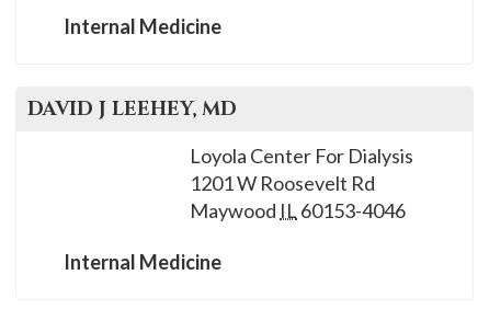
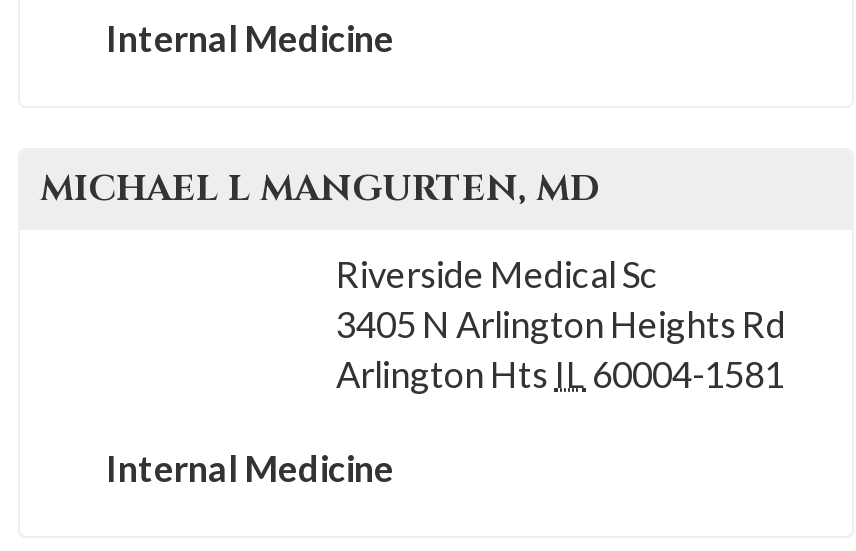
- DAVID J LEEHEY, MD
+ MICHAEL L MANGURTEN, MD

- Loyola Center For Dialysis
- 1201 W Roosevelt Rd
- Maywood IL 60153-4046
+ Riverside Medical Sc
+ 3405 N Arlington Heights Rd
+ Arlington Hts IL 60004-1581
